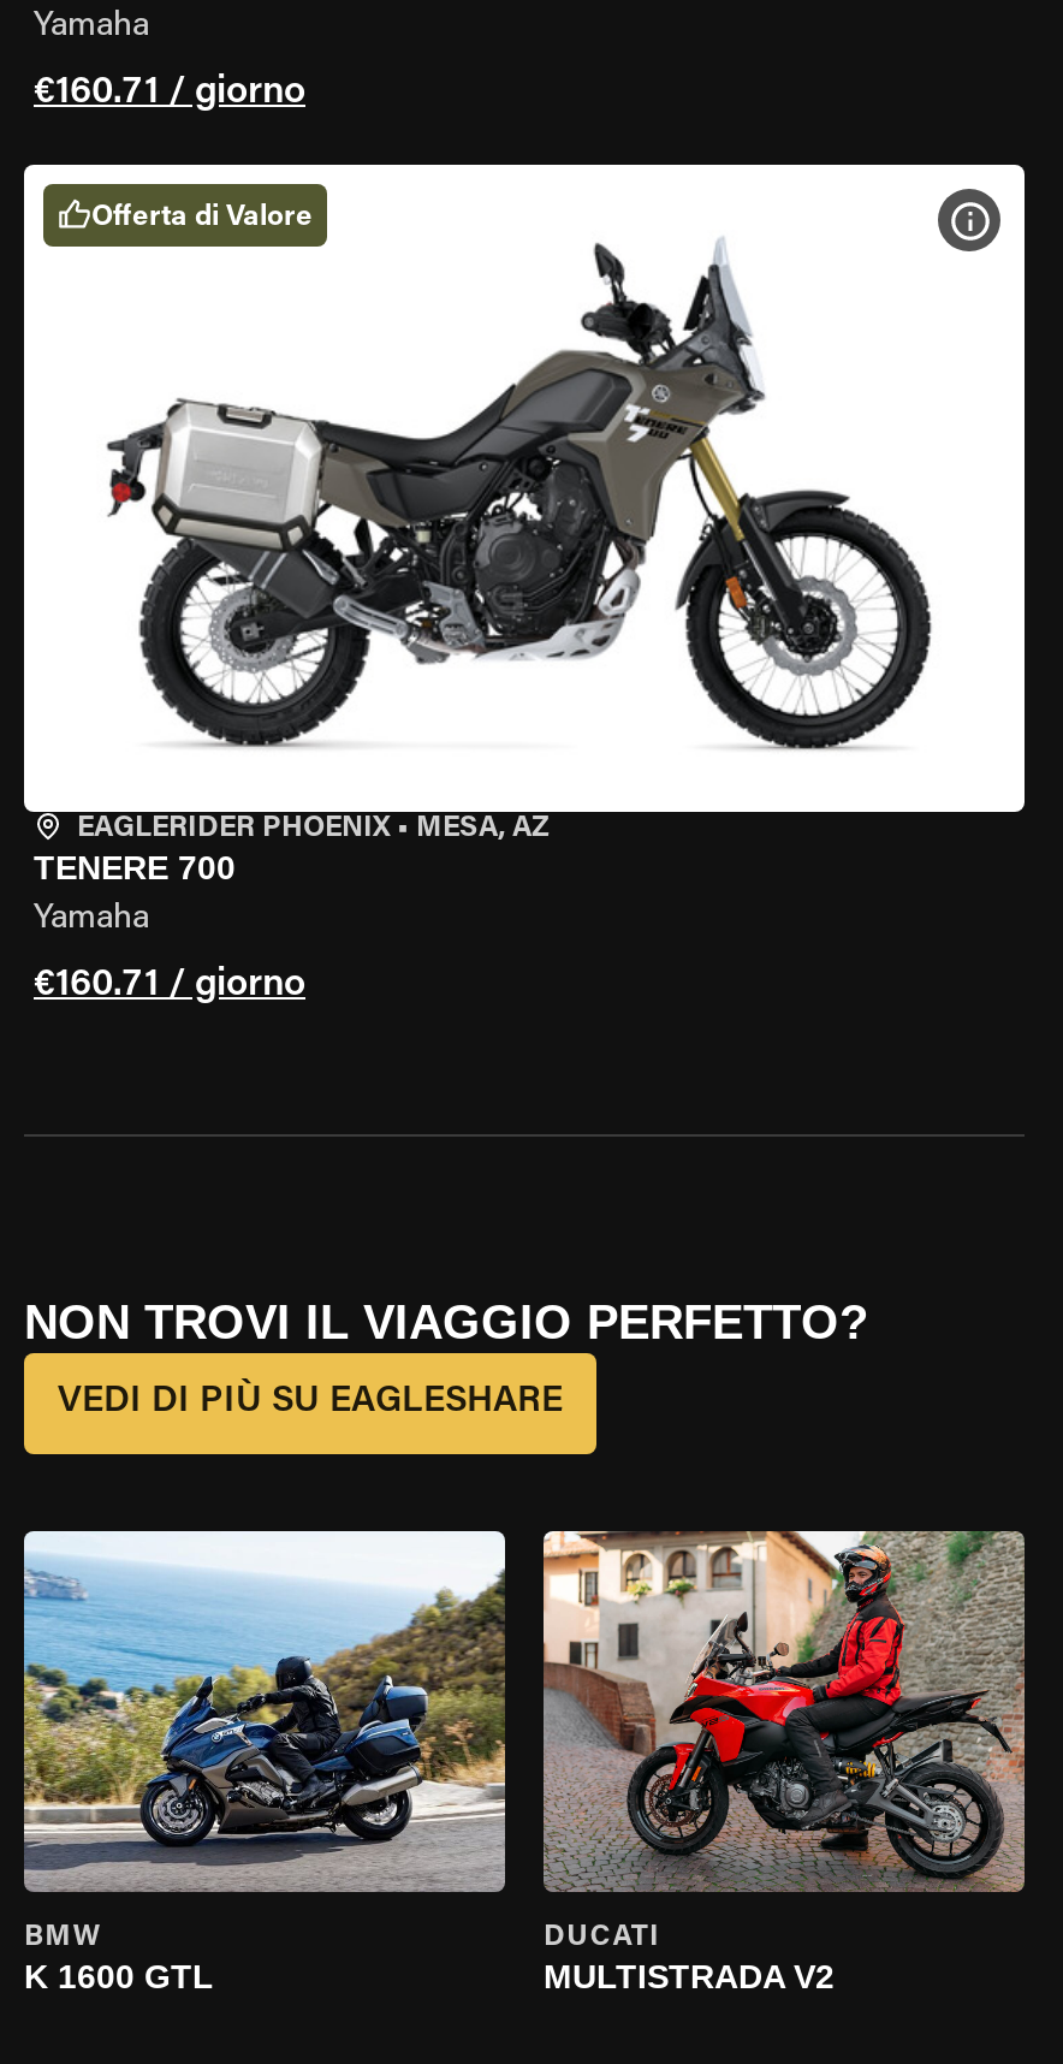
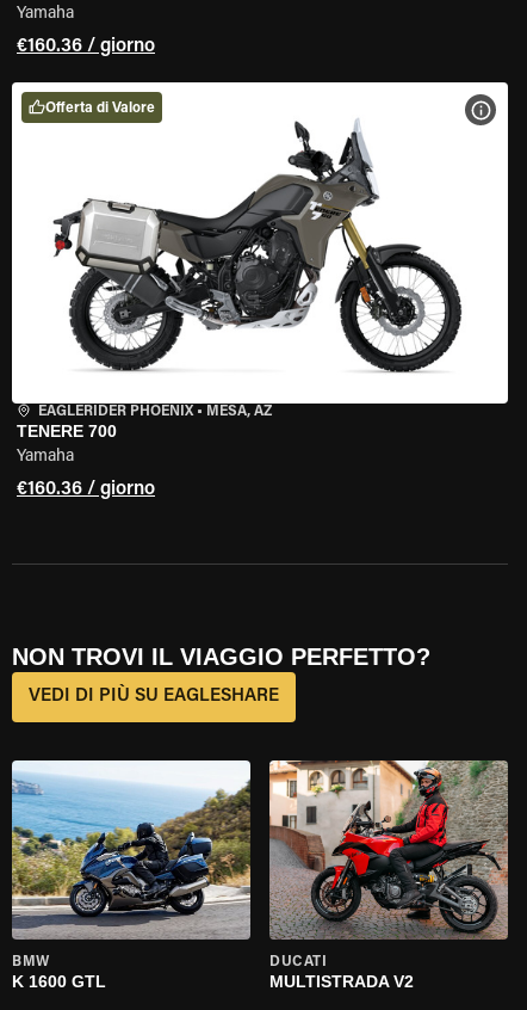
- €160.71 / giorno
+ €160.36 / giorno

- €160.71 / giorno
+ €160.36 / giorno
